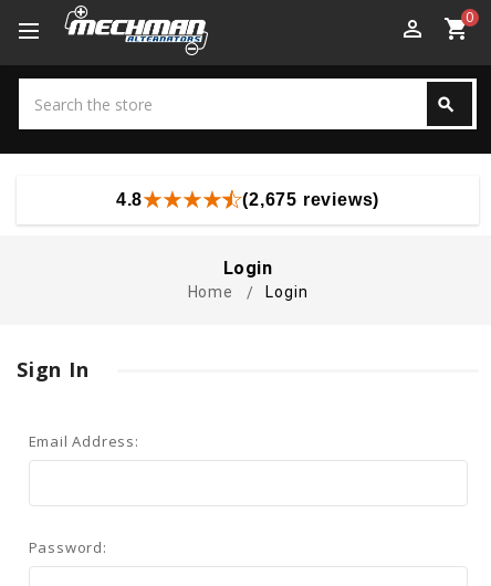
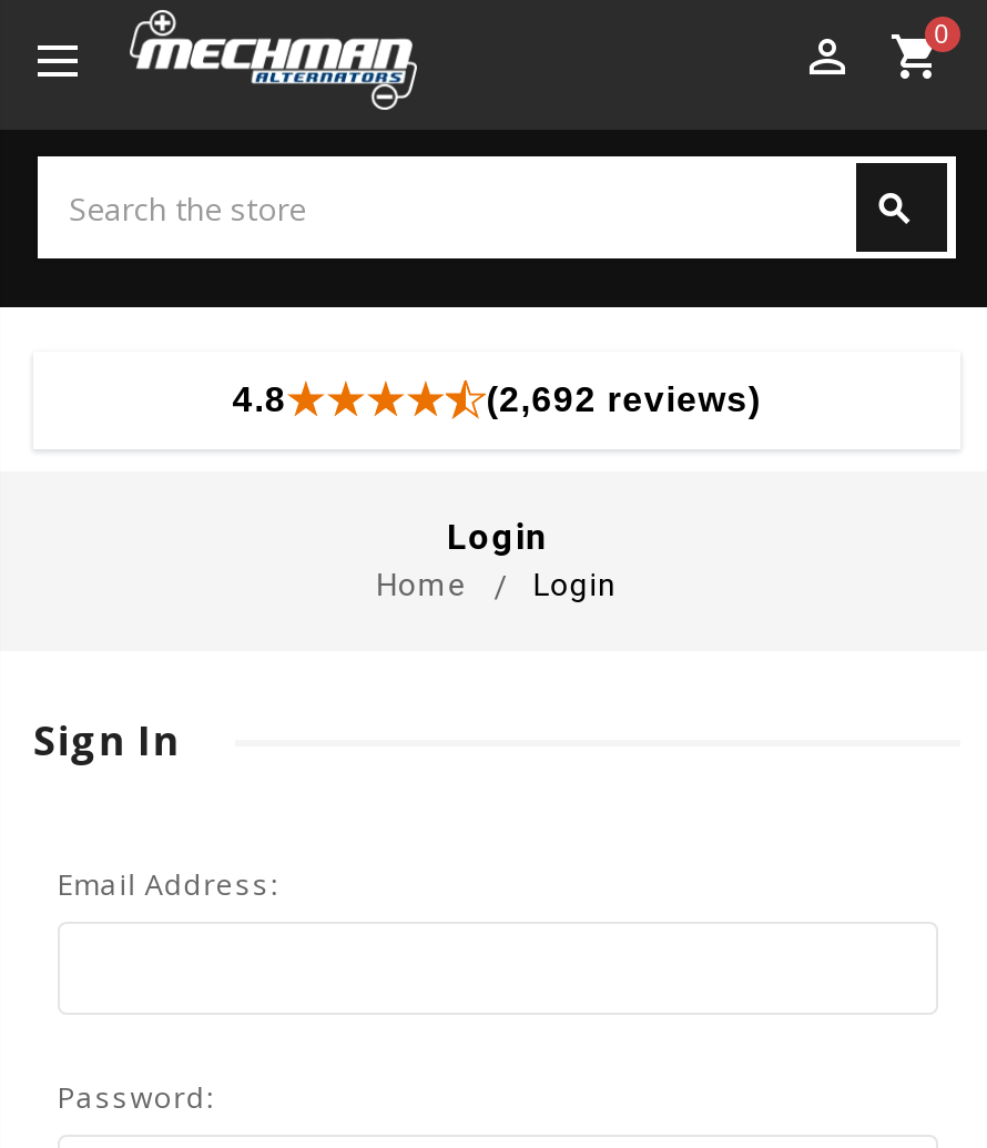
- (2,675 reviews)
+ (2,692 reviews)
